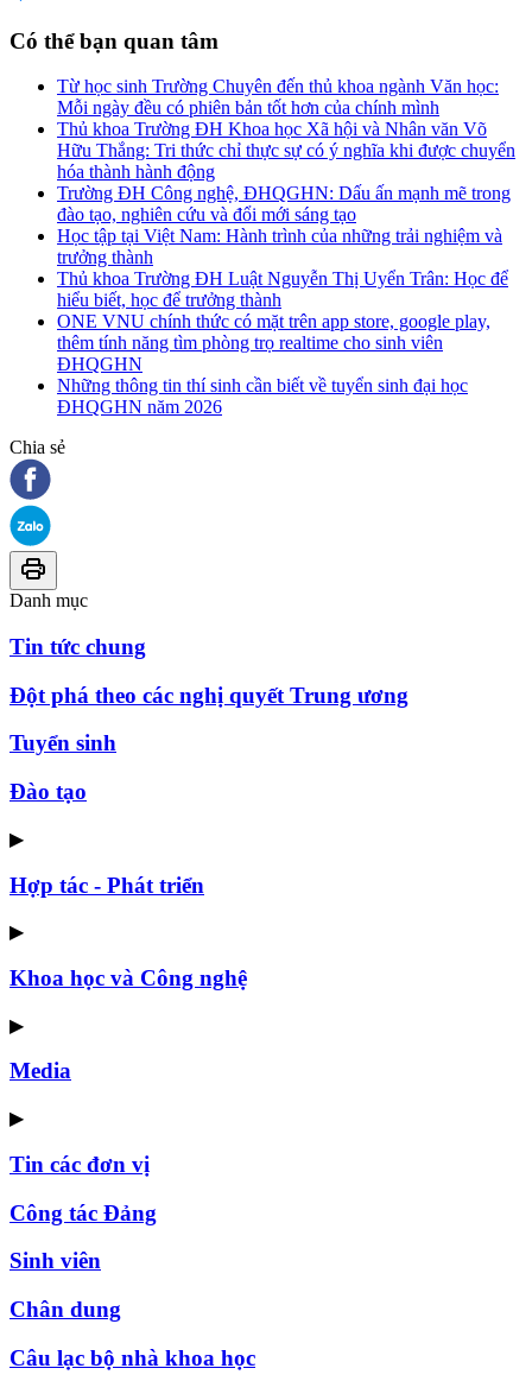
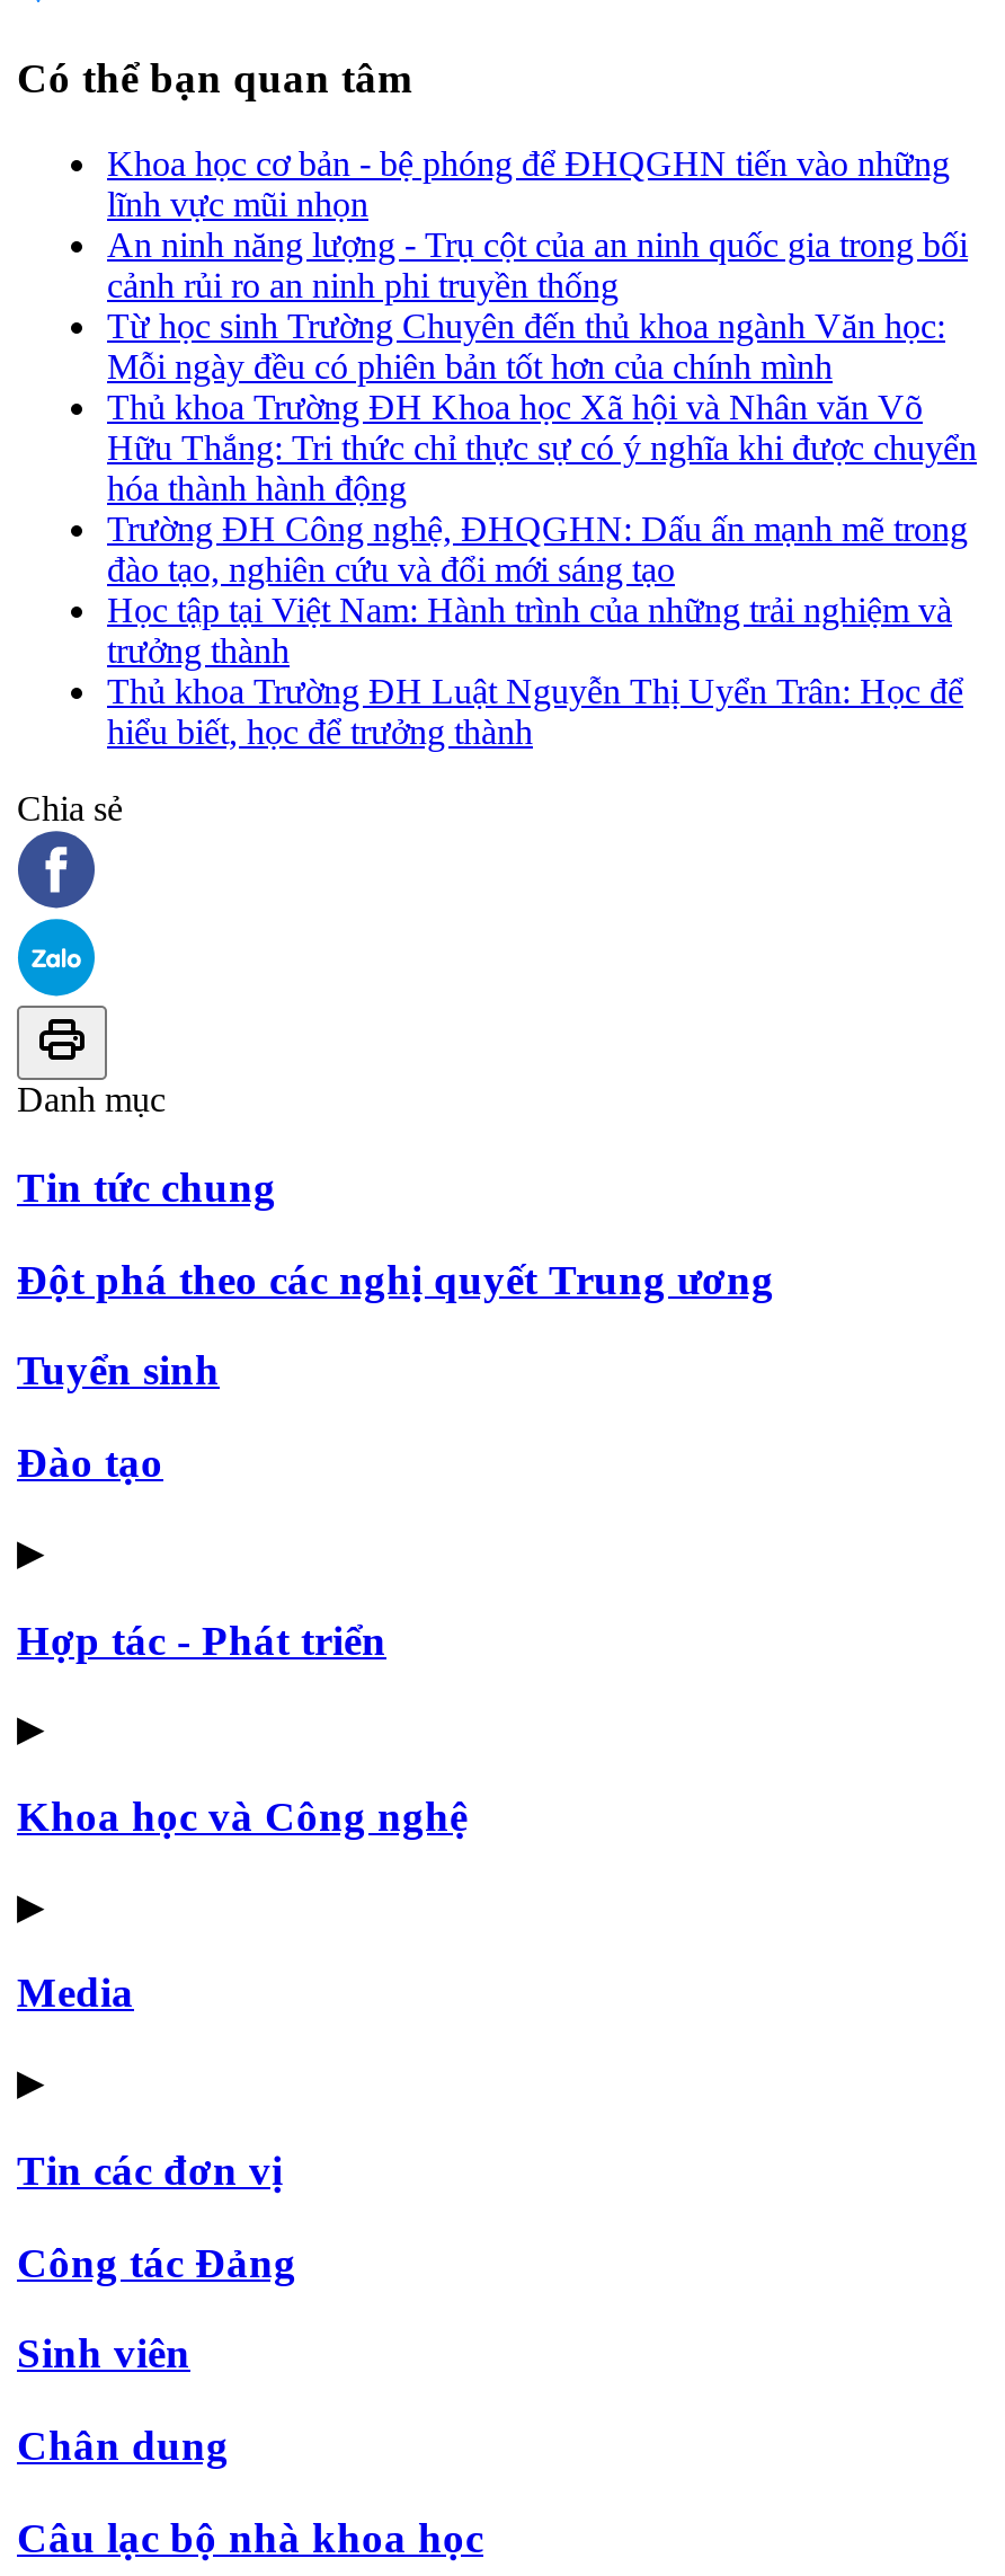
+ Khoa học cơ bản - bệ phóng để ĐHQGHN tiến vào những
+ lĩnh vực mũi nhọn
+ An ninh năng lượng - Trụ cột của an ninh quốc gia trong bối
+ cảnh rủi ro an ninh phi truyền thống

moved down: Từ học sinh Trường Chuyên đến thủ khoa ngành Văn học: | Mỗi ngày đều có phiên bản tốt hơn của chính mình | Thủ khoa Trường ĐH Khoa học Xã hội và Nhân văn Võ | ... | Thủ khoa Trường ĐH Luật Nguyễn Thị Uyển Trân: Học để | hiểu biết, học để trưởng thành

- ONE VNU chính thức có mặt trên app store, google play,
- thêm tính năng tìm phòng trọ realtime cho sinh viên
- ĐHQGHN
- Những thông tin thí sinh cần biết về tuyển sinh đại học
- ĐHQGHN năm 2026
